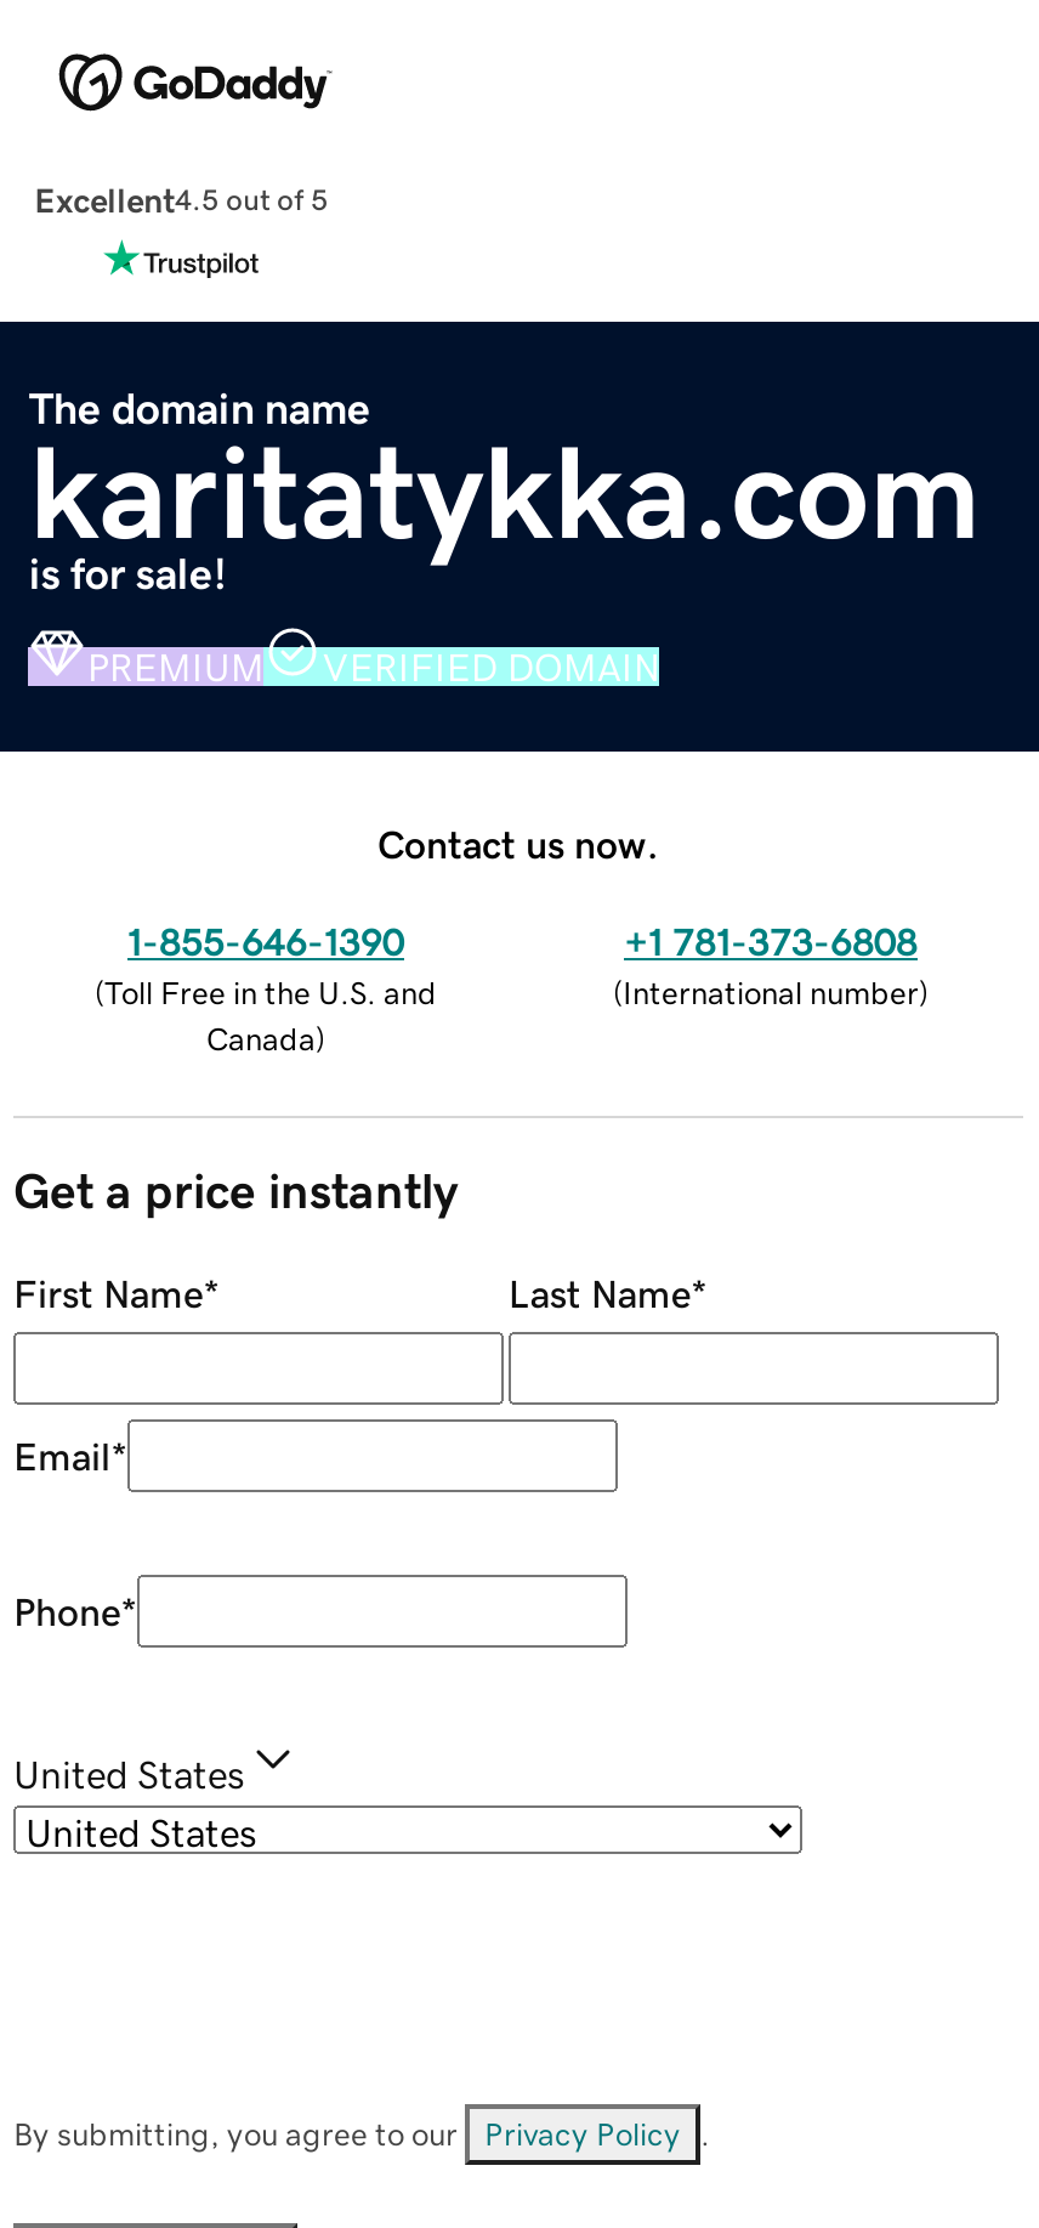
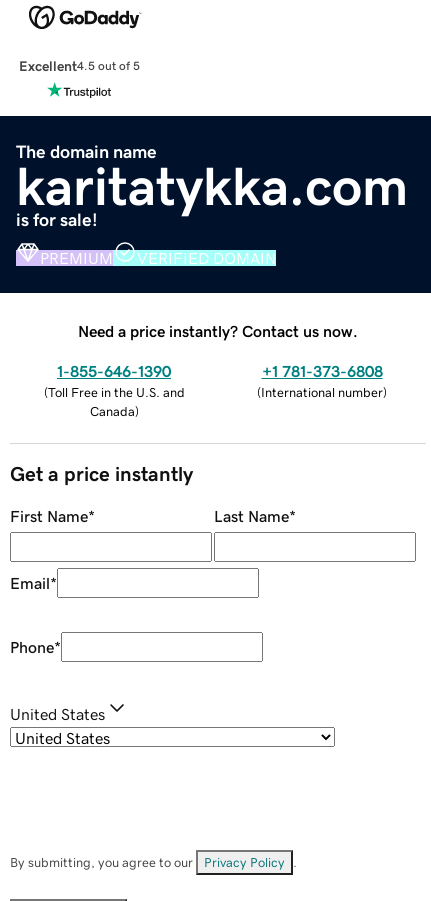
- Contact us now.
+ Need a price instantly? Contact us now.
